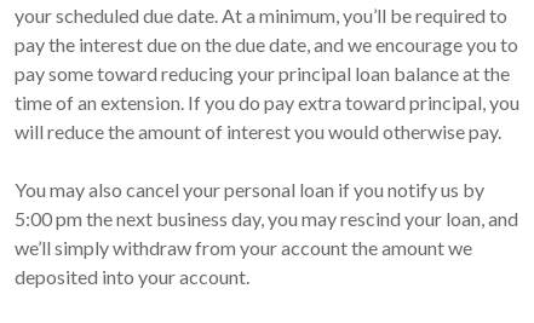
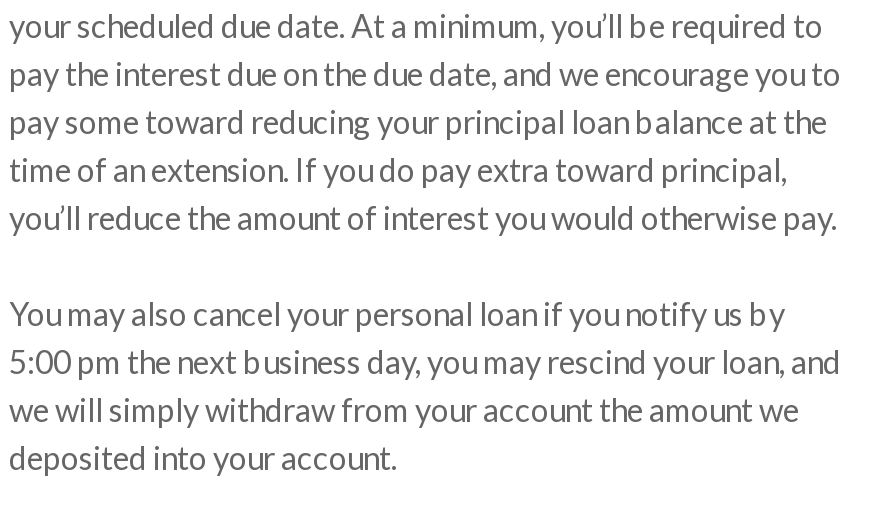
- time of an extension. If you do pay extra toward principal, you
- will reduce the amount of interest you would otherwise pay.
+ time of an extension. If you do pay extra toward principal,
+ you’ll reduce the amount of interest you would otherwise pay.

- we’ll simply withdraw from your account the amount we
+ we will simply withdraw from your account the amount we
